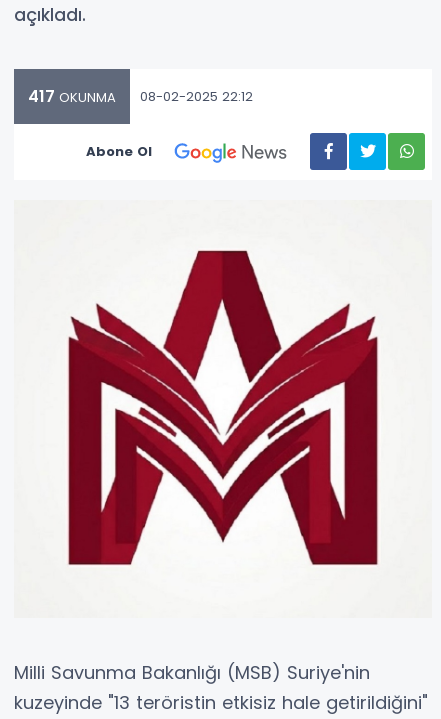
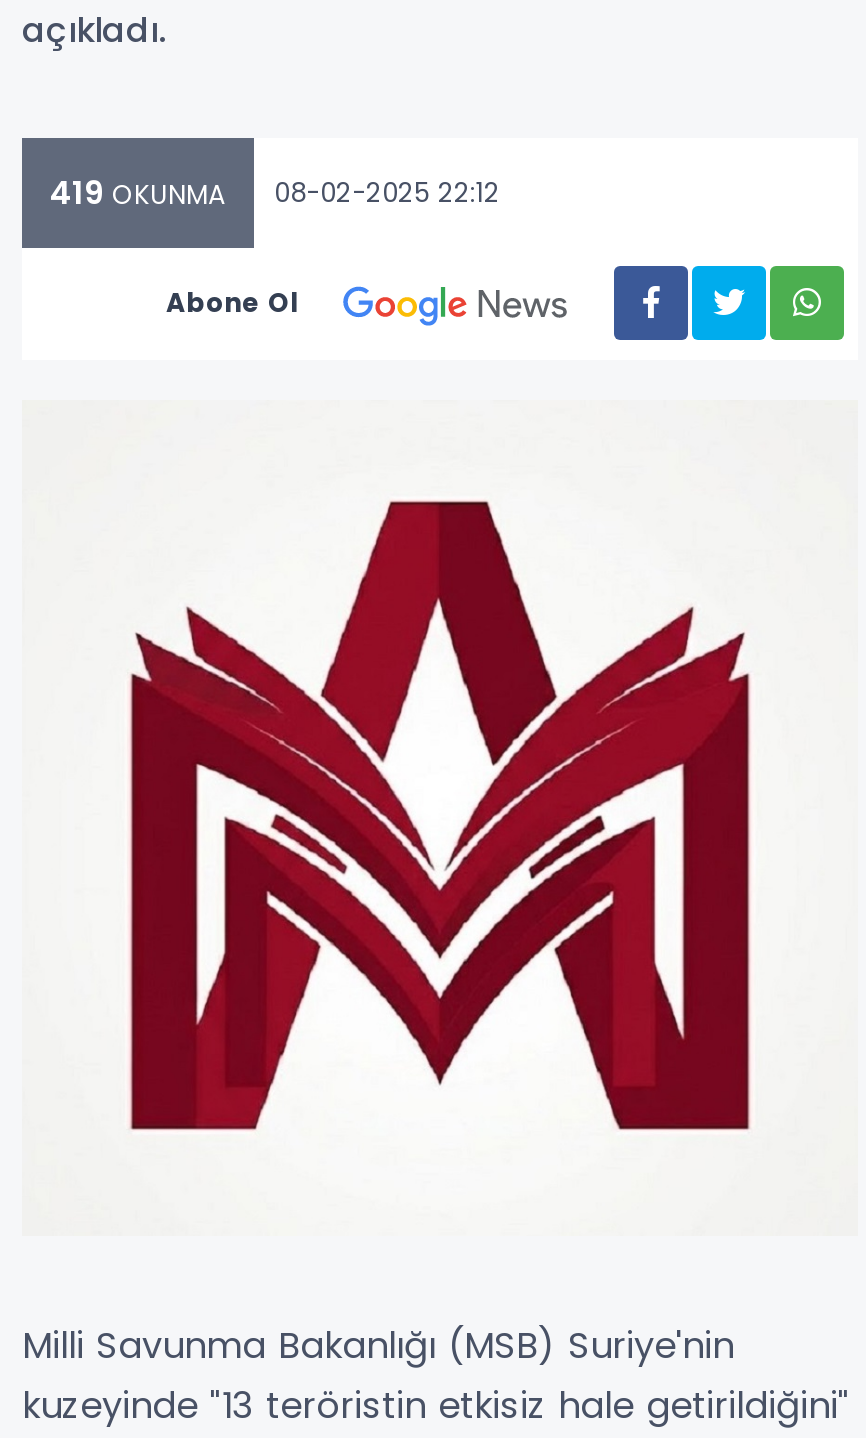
- 417 OKUNMA 08-02-2025 22:12
+ 419 OKUNMA 08-02-2025 22:12
